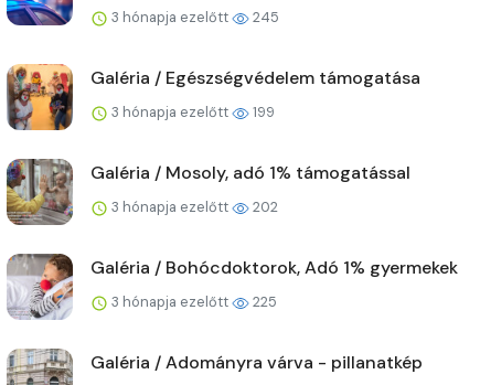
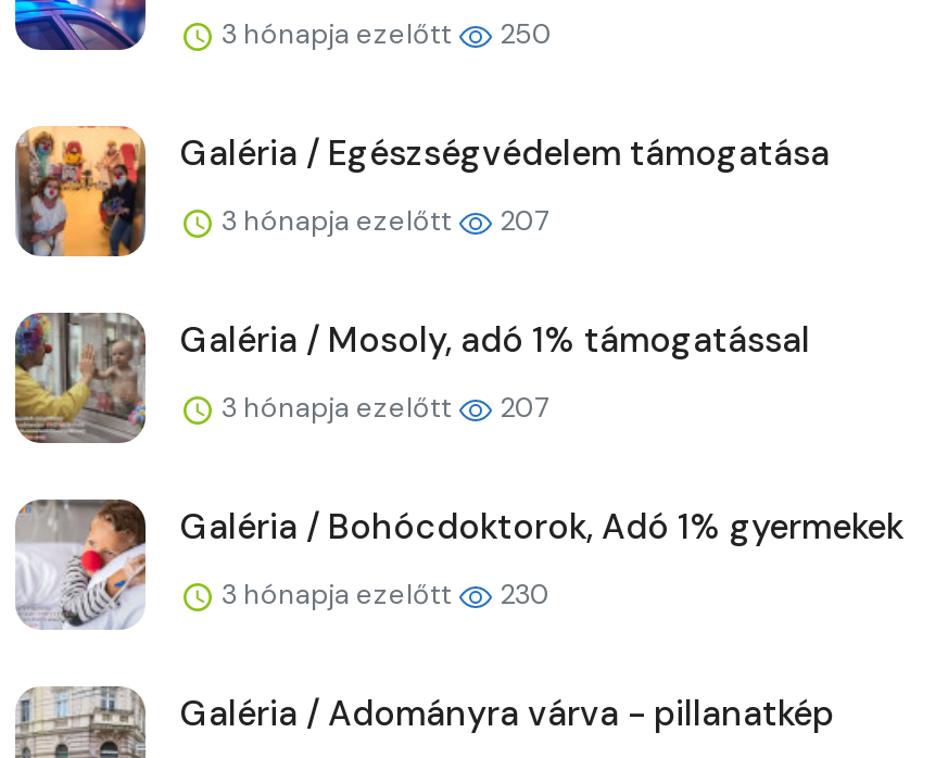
- 3 hónapja ezelőtt 245
+ 3 hónapja ezelőtt 250

- 3 hónapja ezelőtt 199
+ 3 hónapja ezelőtt 207

- 3 hónapja ezelőtt 202
+ 3 hónapja ezelőtt 207

- 3 hónapja ezelőtt 225
+ 3 hónapja ezelőtt 230
